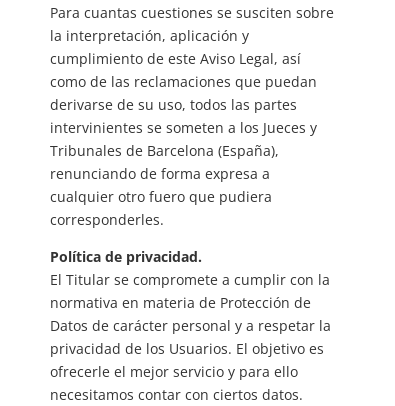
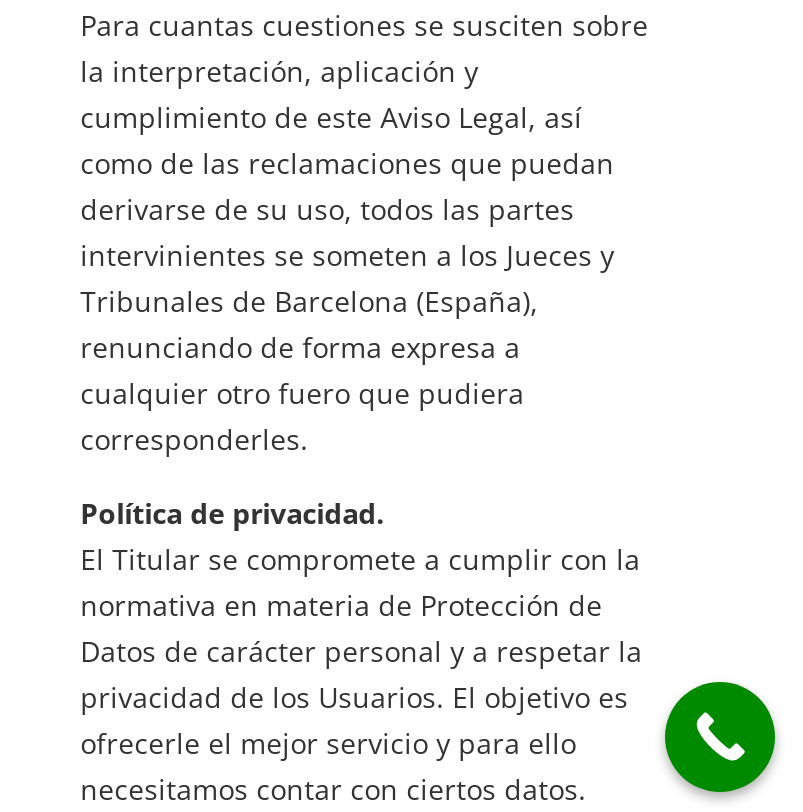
+ [image]
